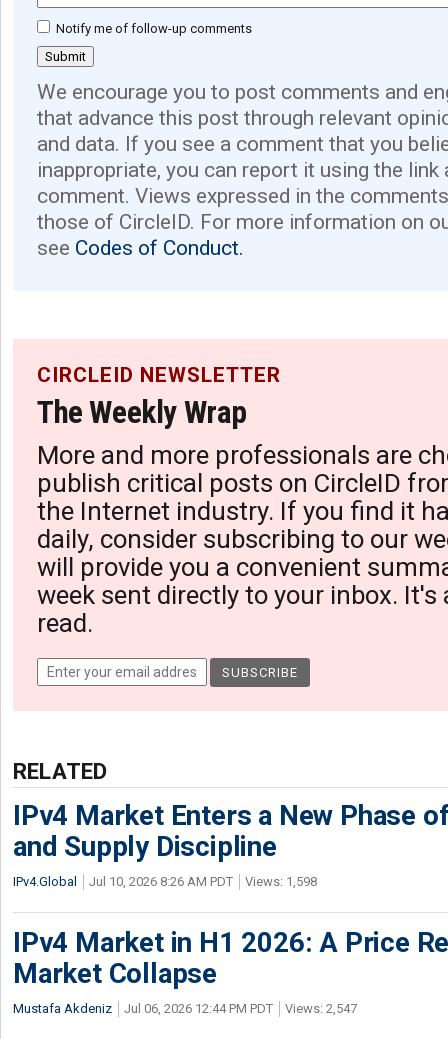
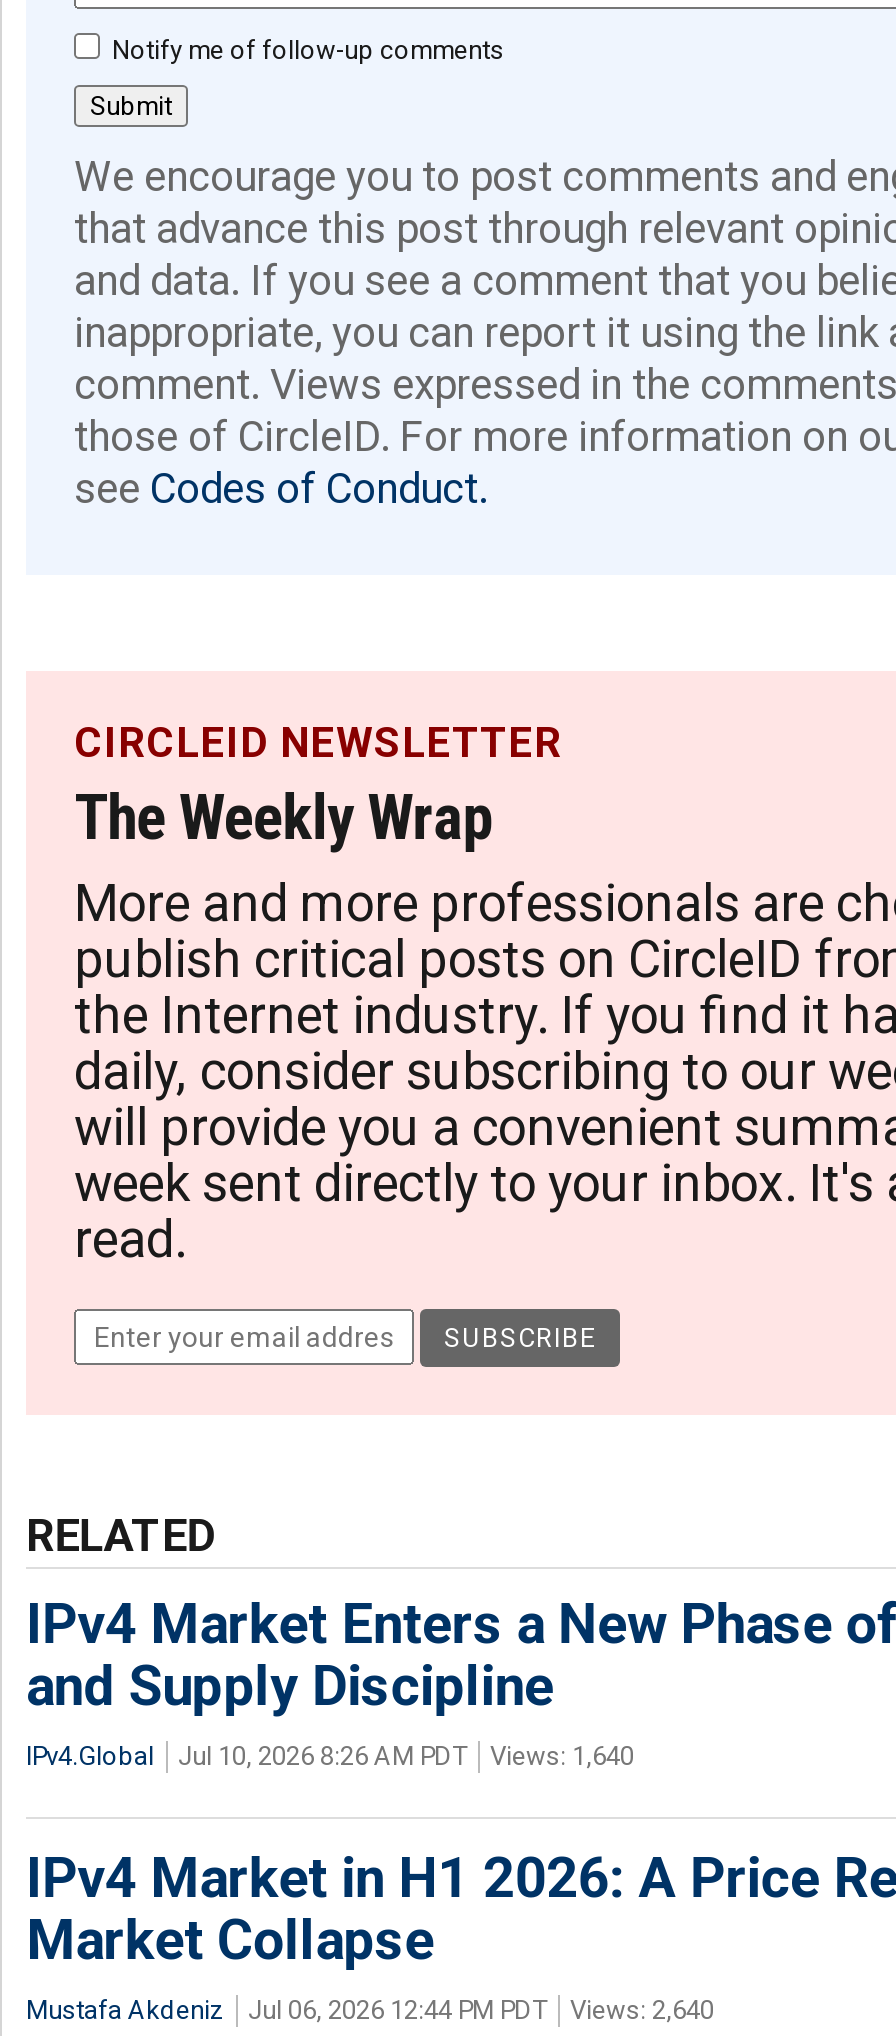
- IPv4.Global Jul 10, 2026 8:26 AM PDT Views: 1,598
+ IPv4.Global Jul 10, 2026 8:26 AM PDT Views: 1,640

- Mustafa Akdeniz Jul 06, 2026 12:44 PM PDT Views: 2,547
+ Mustafa Akdeniz Jul 06, 2026 12:44 PM PDT Views: 2,640
